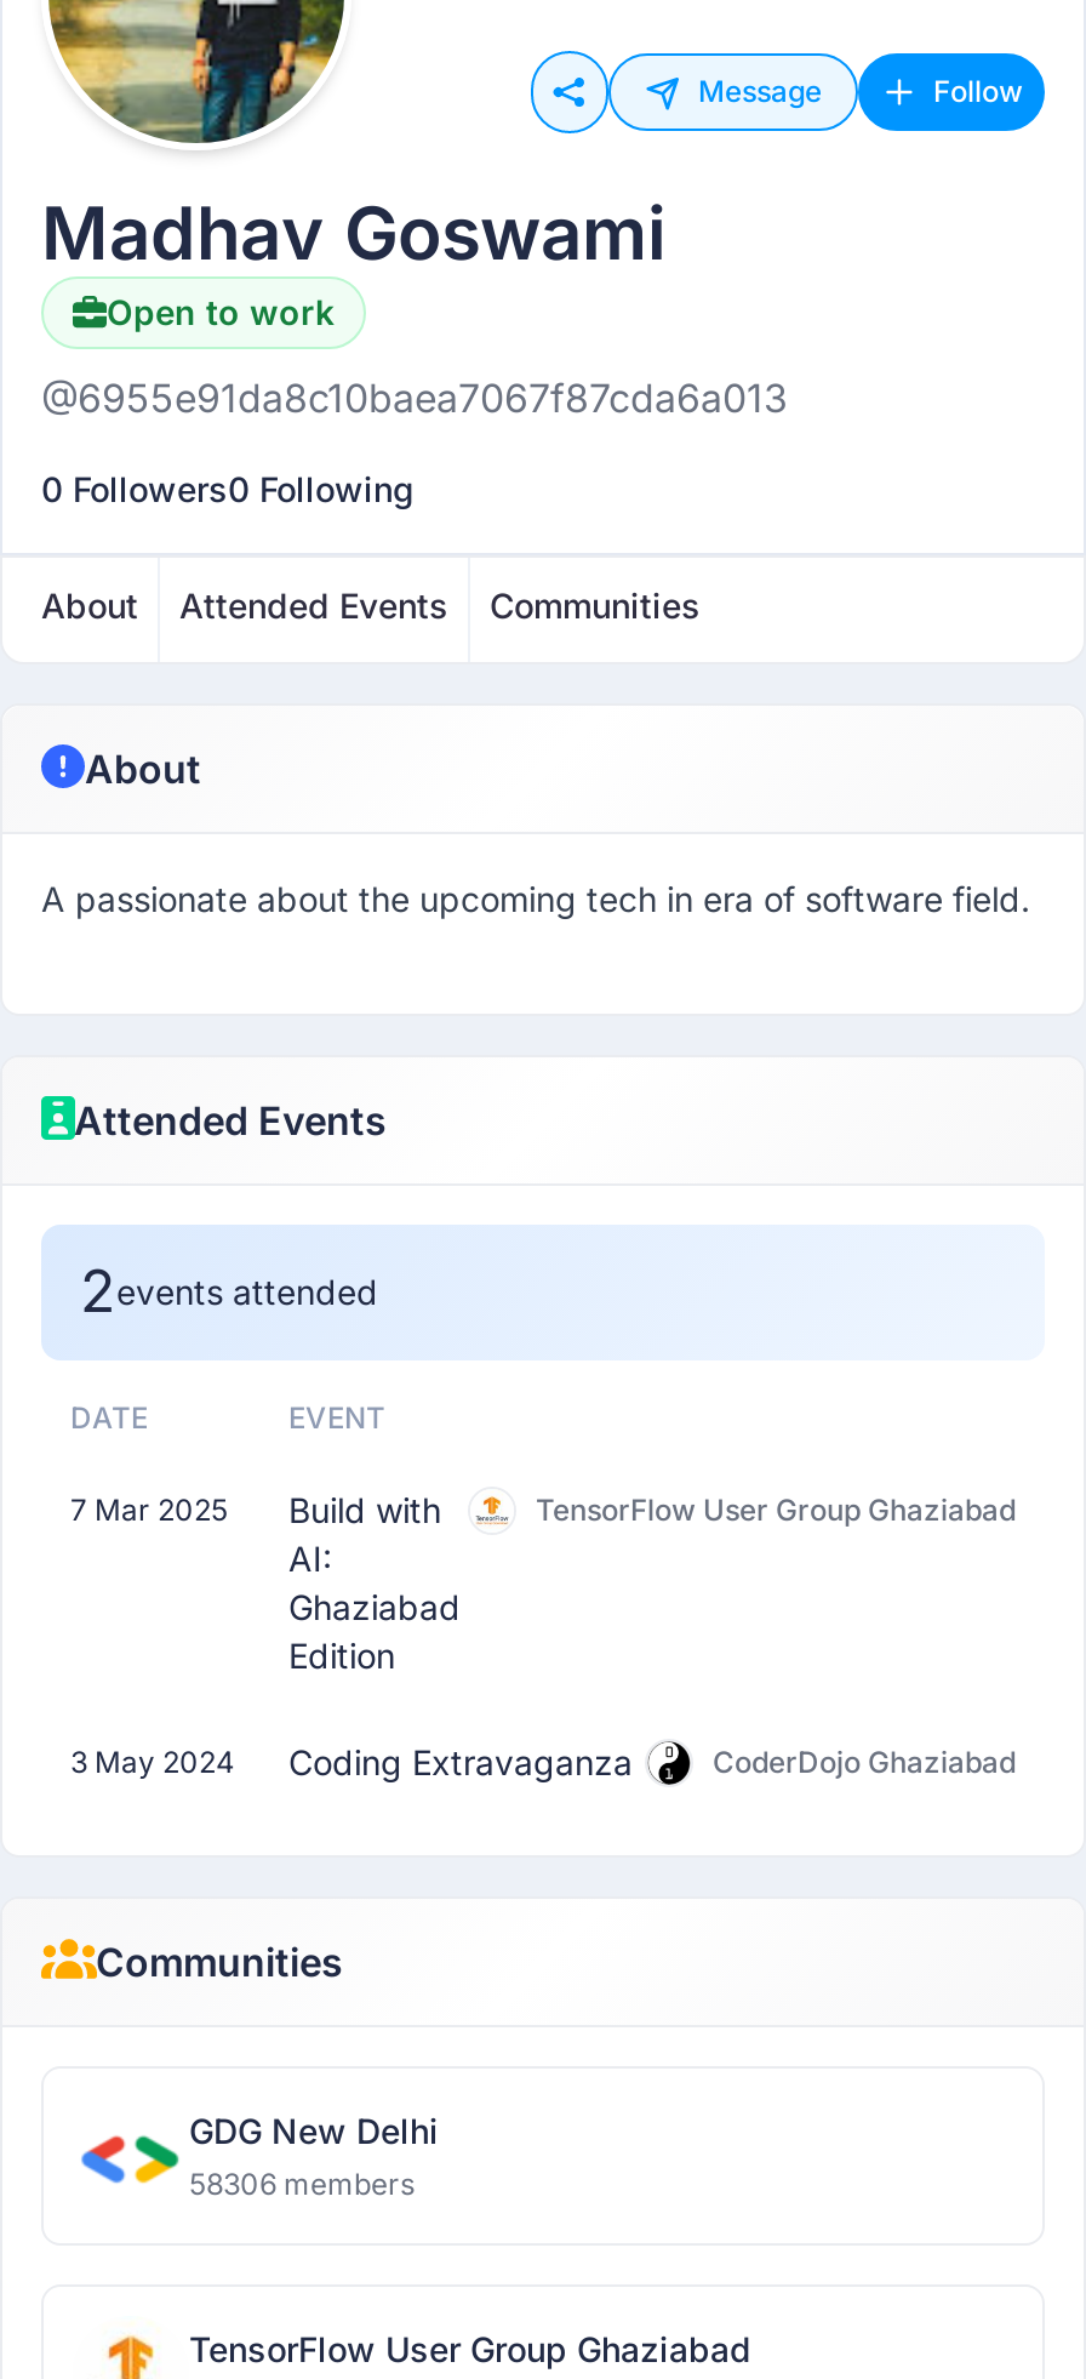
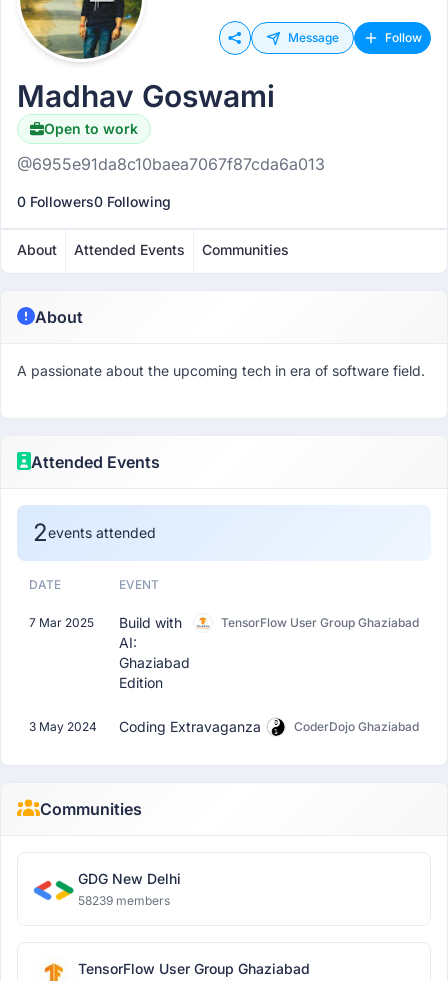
- 58306 members
+ 58239 members
